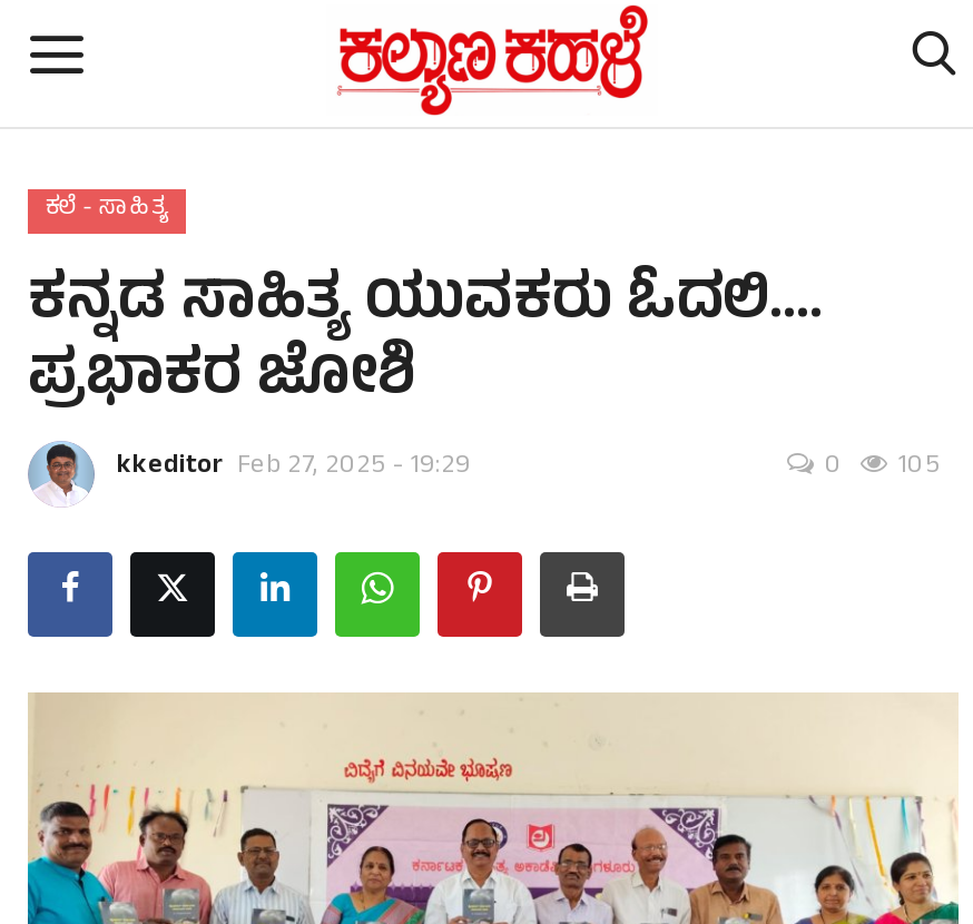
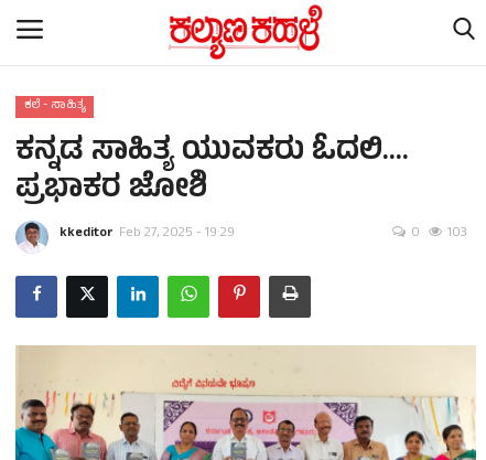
- 0 105
+ 0 103
